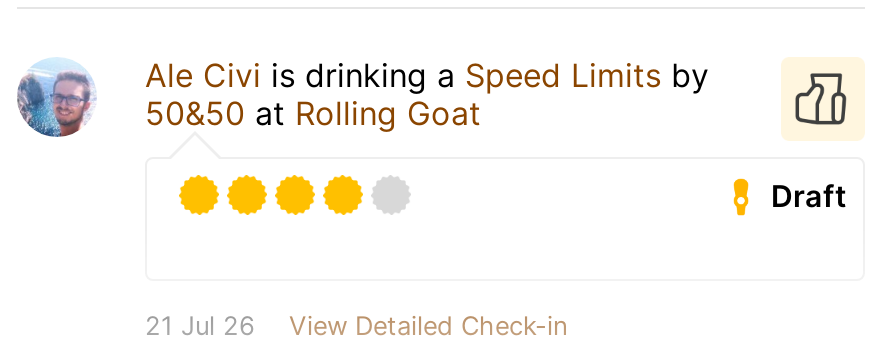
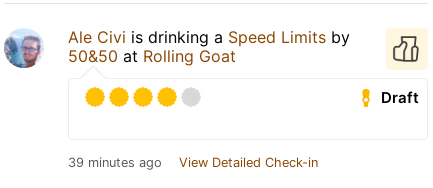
- 21 Jul 26 View Detailed Check-in
+ 39 minutes ago View Detailed Check-in
